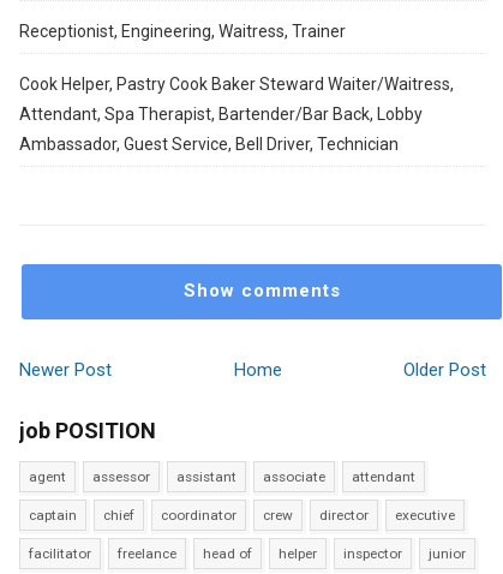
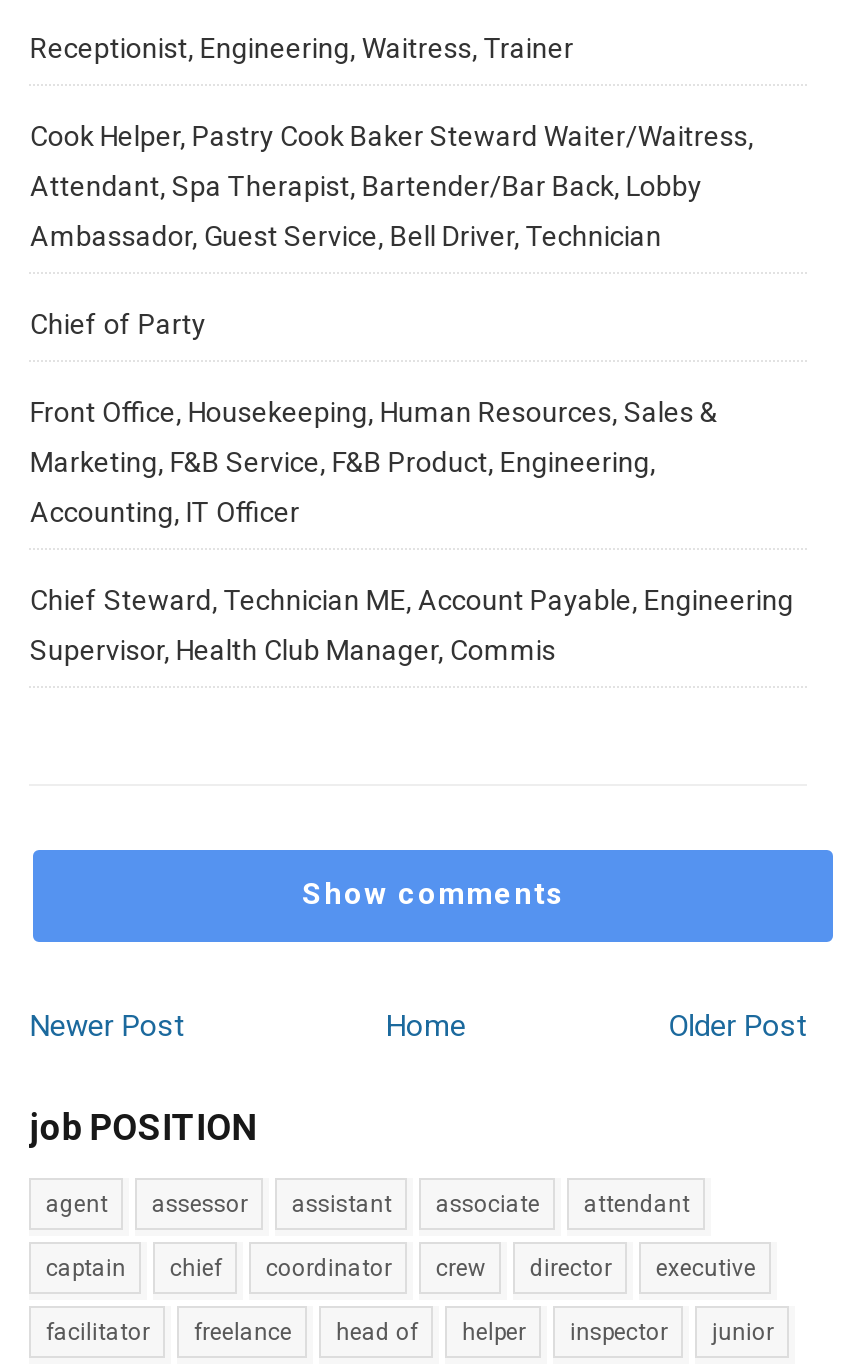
+ Chief of Party
+ Front Office, Housekeeping, Human Resources, Sales &
+ Marketing, F&B Service, F&B Product, Engineering,
+ Accounting, IT Officer
+ Chief Steward, Technician ME, Account Payable, Engineering
+ Supervisor, Health Club Manager, Commis
